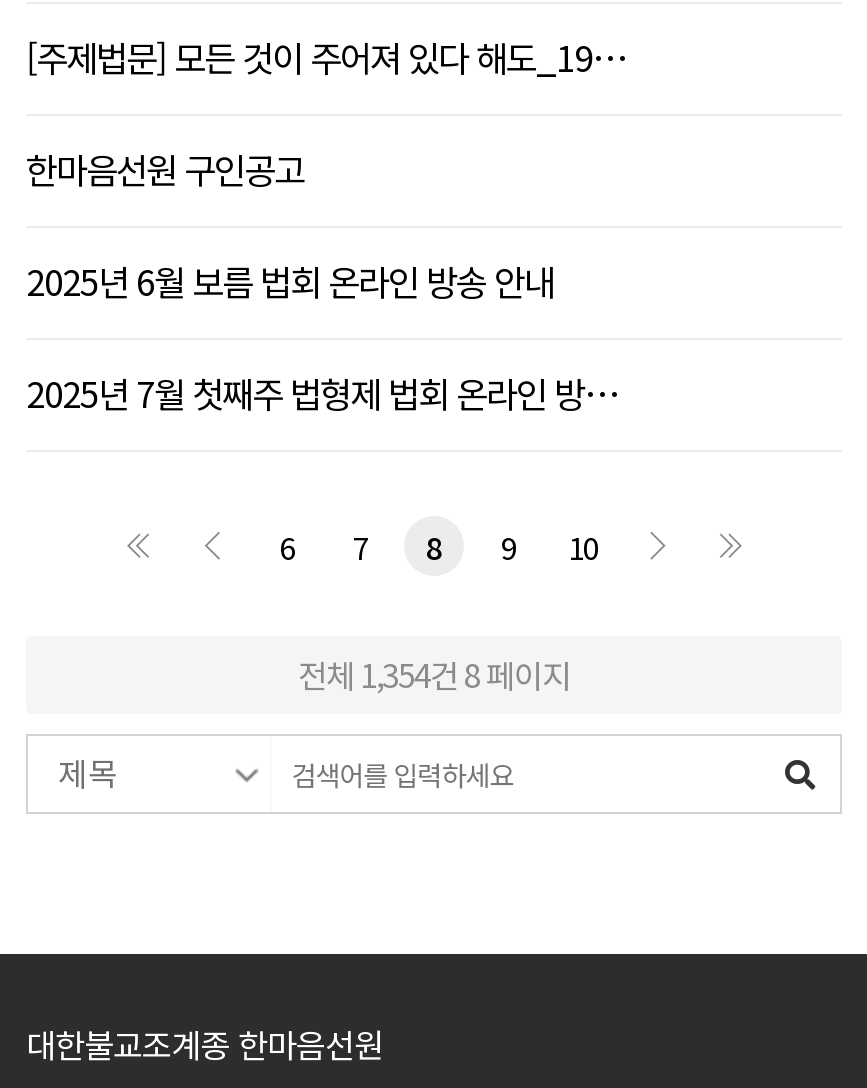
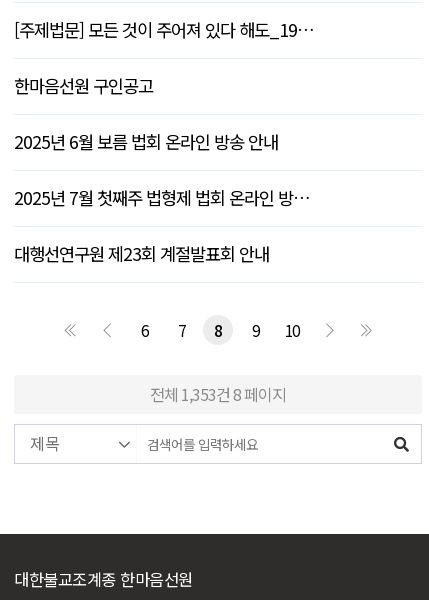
+ 대행선연구원 제23회 계절발표회 안내

- 전체 1,354건 8 페이지
+ 전체 1,353건 8 페이지
